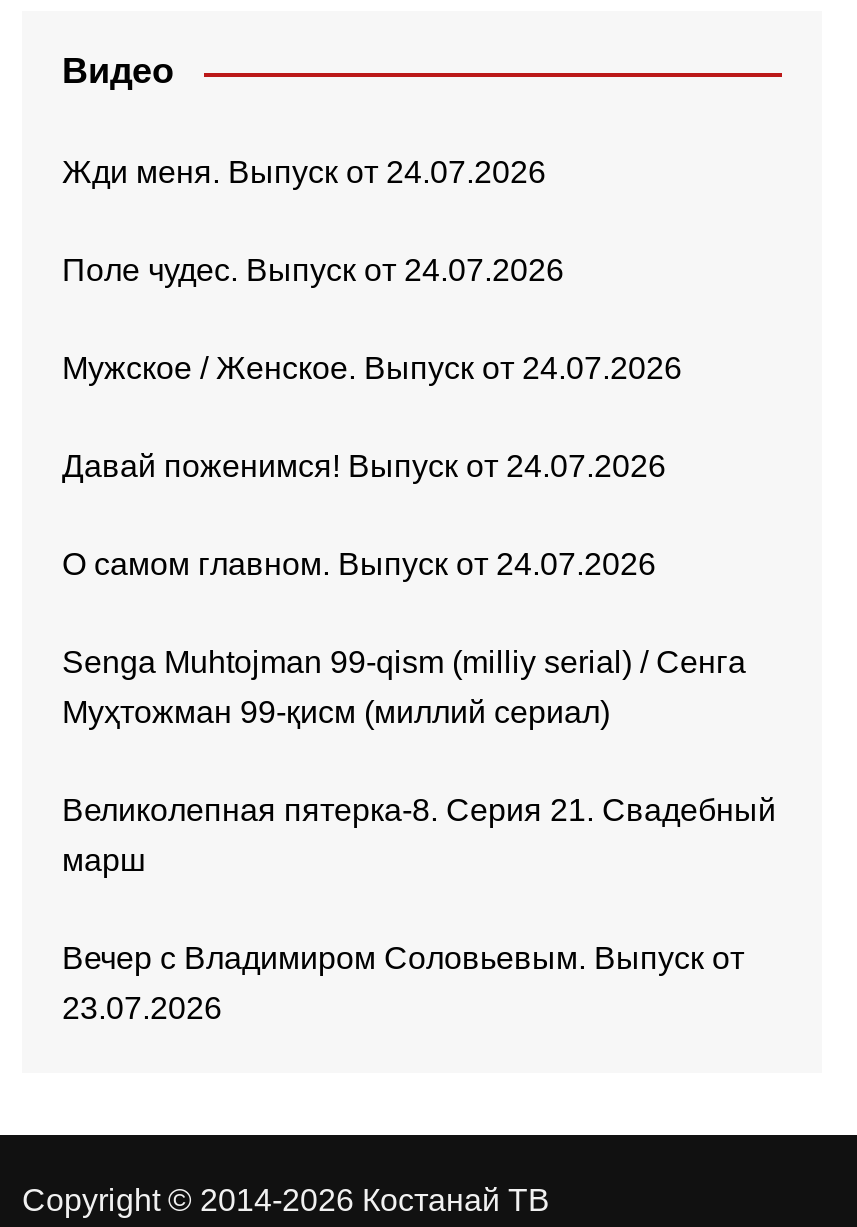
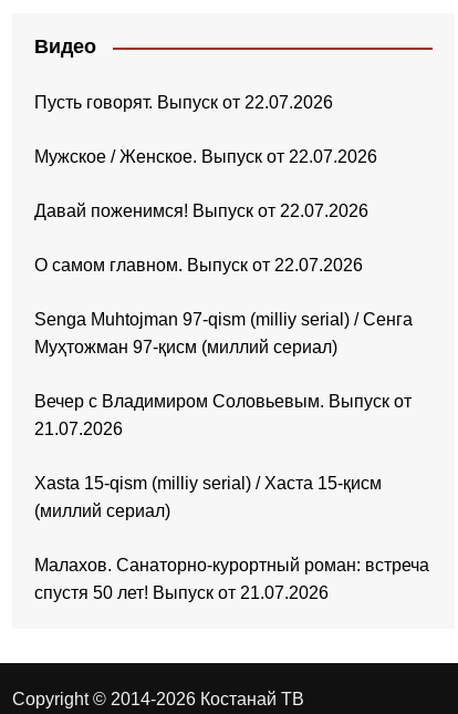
- Жди меня. Выпуск от 24.07.2026
- Поле чудес. Выпуск от 24.07.2026
- Мужское / Женское. Выпуск от 24.07.2026
- Давай поженимся! Выпуск от 24.07.2026
- О самом главном. Выпуск от 24.07.2026
- Senga Muhtojman 99-qism (milliy serial) / Сенга
- Муҳтожман 99-қисм (миллий сериал)
- Великолепная пятерка-8. Серия 21. Свадебный
- марш
+ Пусть говорят. Выпуск от 22.07.2026
+ Мужское / Женское. Выпуск от 22.07.2026
+ Давай поженимся! Выпуск от 22.07.2026
+ О самом главном. Выпуск от 22.07.2026
+ Senga Muhtojman 97-qism (milliy serial) / Сенга
+ Муҳтожман 97-қисм (миллий сериал)

moved up: Вечер с Владимиром Соловьевым. Выпуск от

- 23.07.2026
+ 21.07.2026
+ Xasta 15-qism (milliy serial) / Хаста 15-қисм
+ (миллий сериал)
+ Малахов. Санаторно-курортный роман: встреча
+ спустя 50 лет! Выпуск от 21.07.2026
